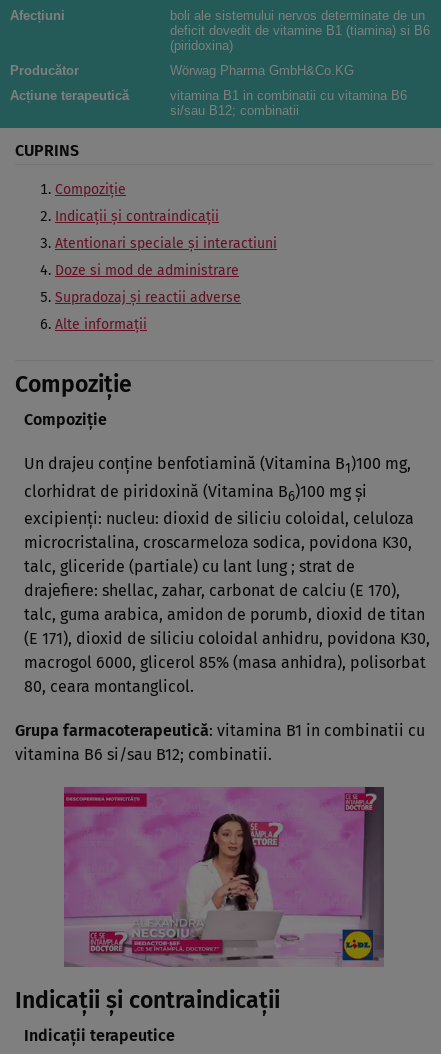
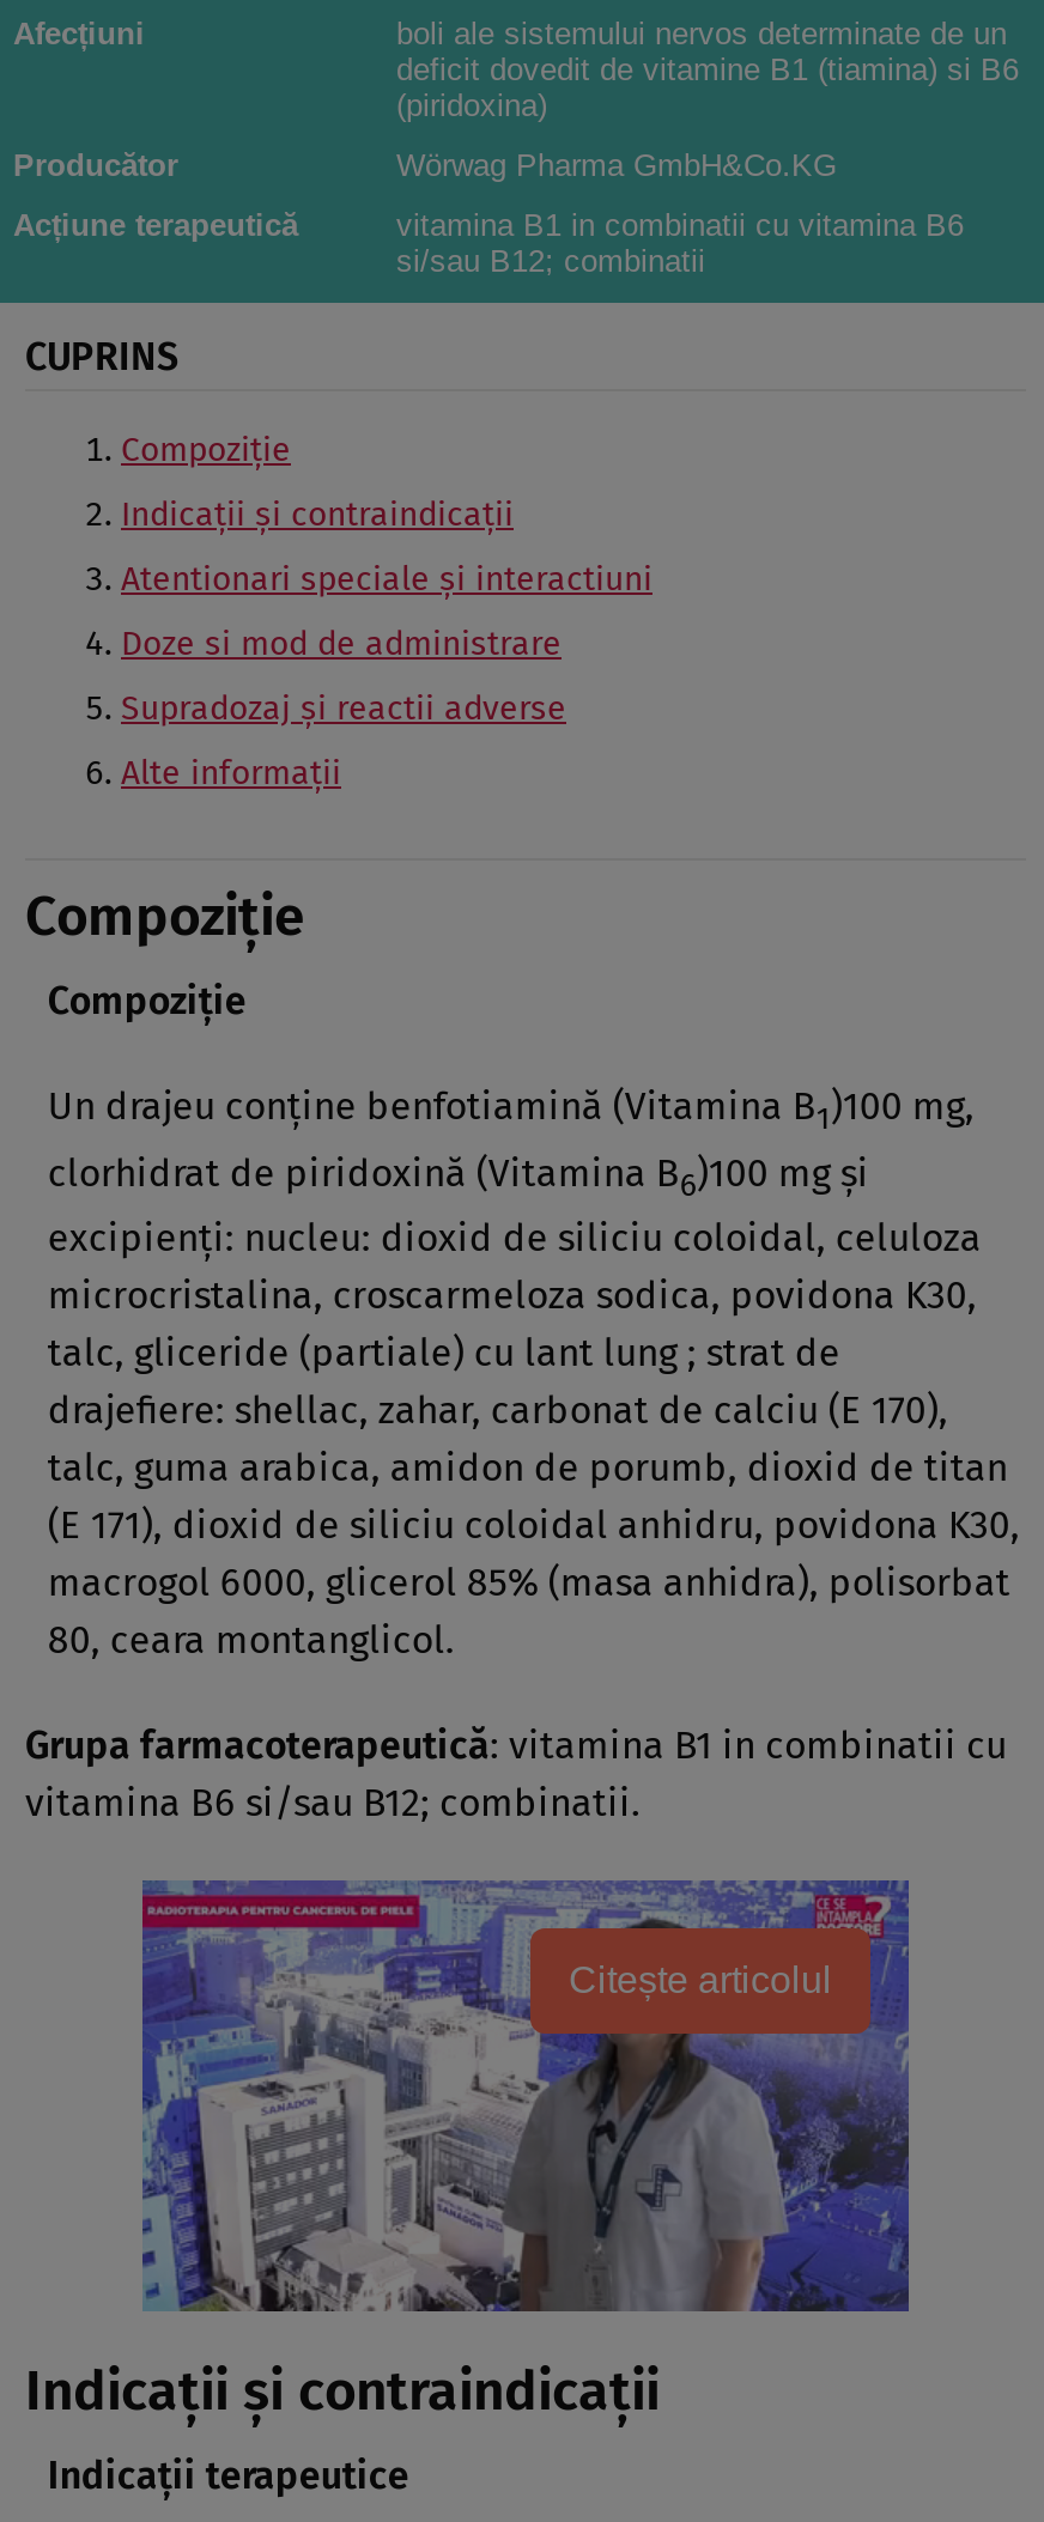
+ Citește articolul

- [image]
+ [image]
